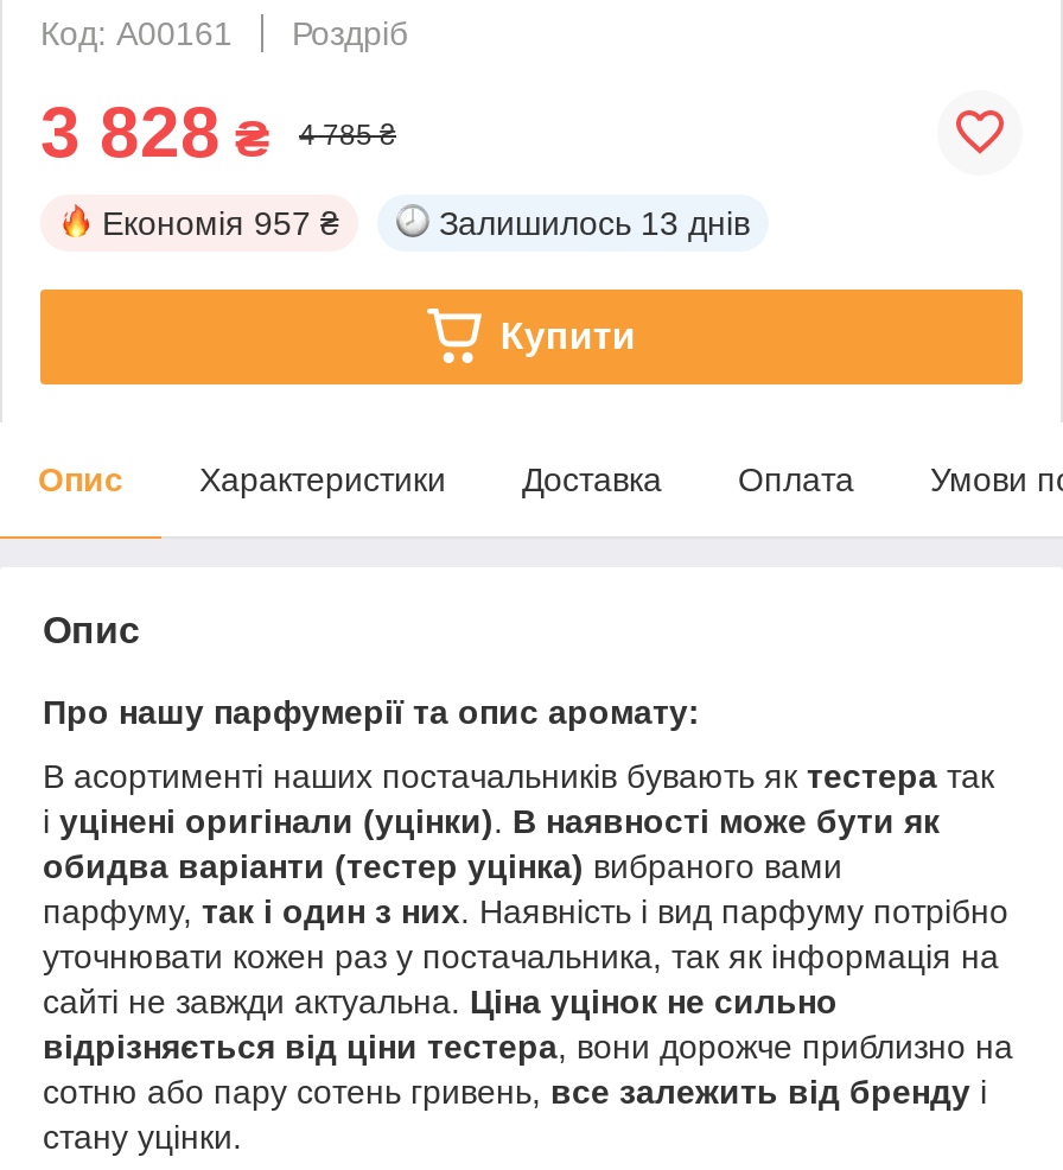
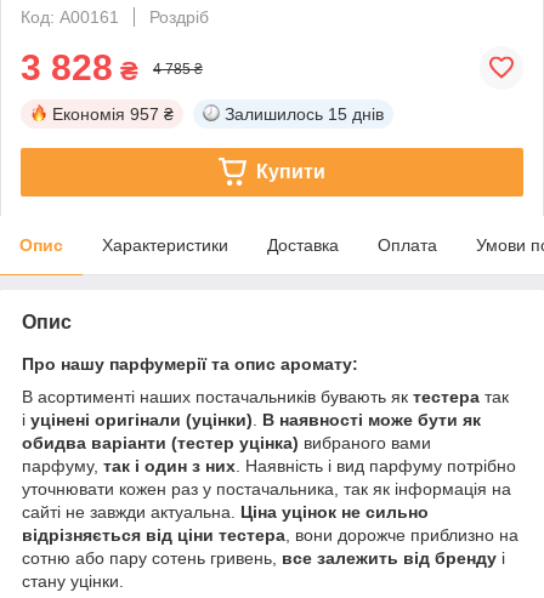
- Залишилось 13 днів
+ Залишилось 15 днів
